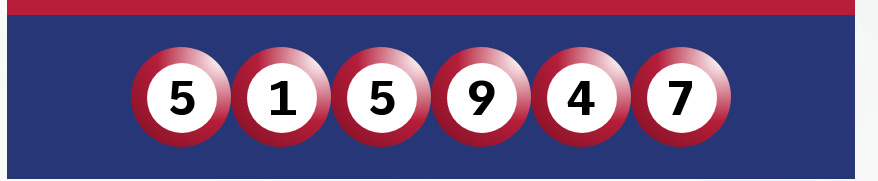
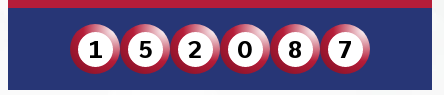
- 5

- 9
- 4
+ 2
+ 0
+ 8
